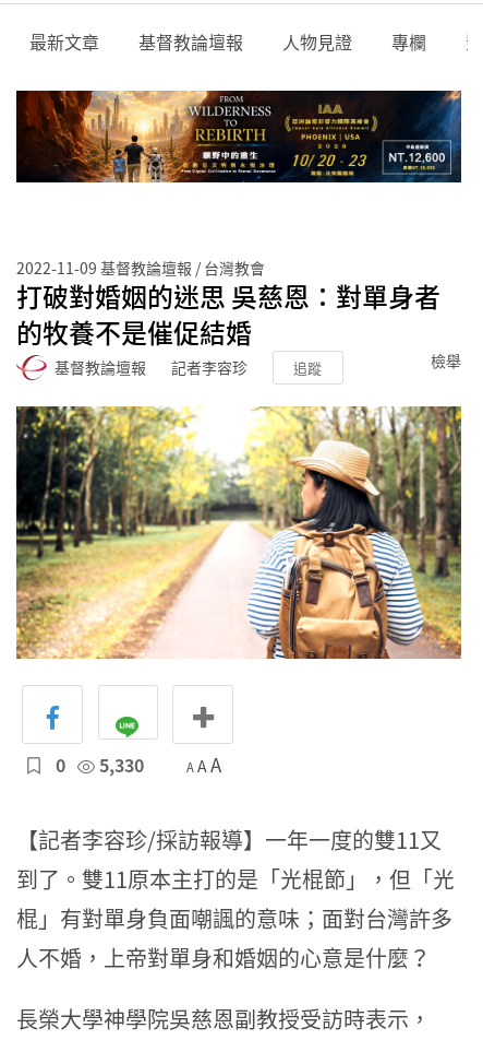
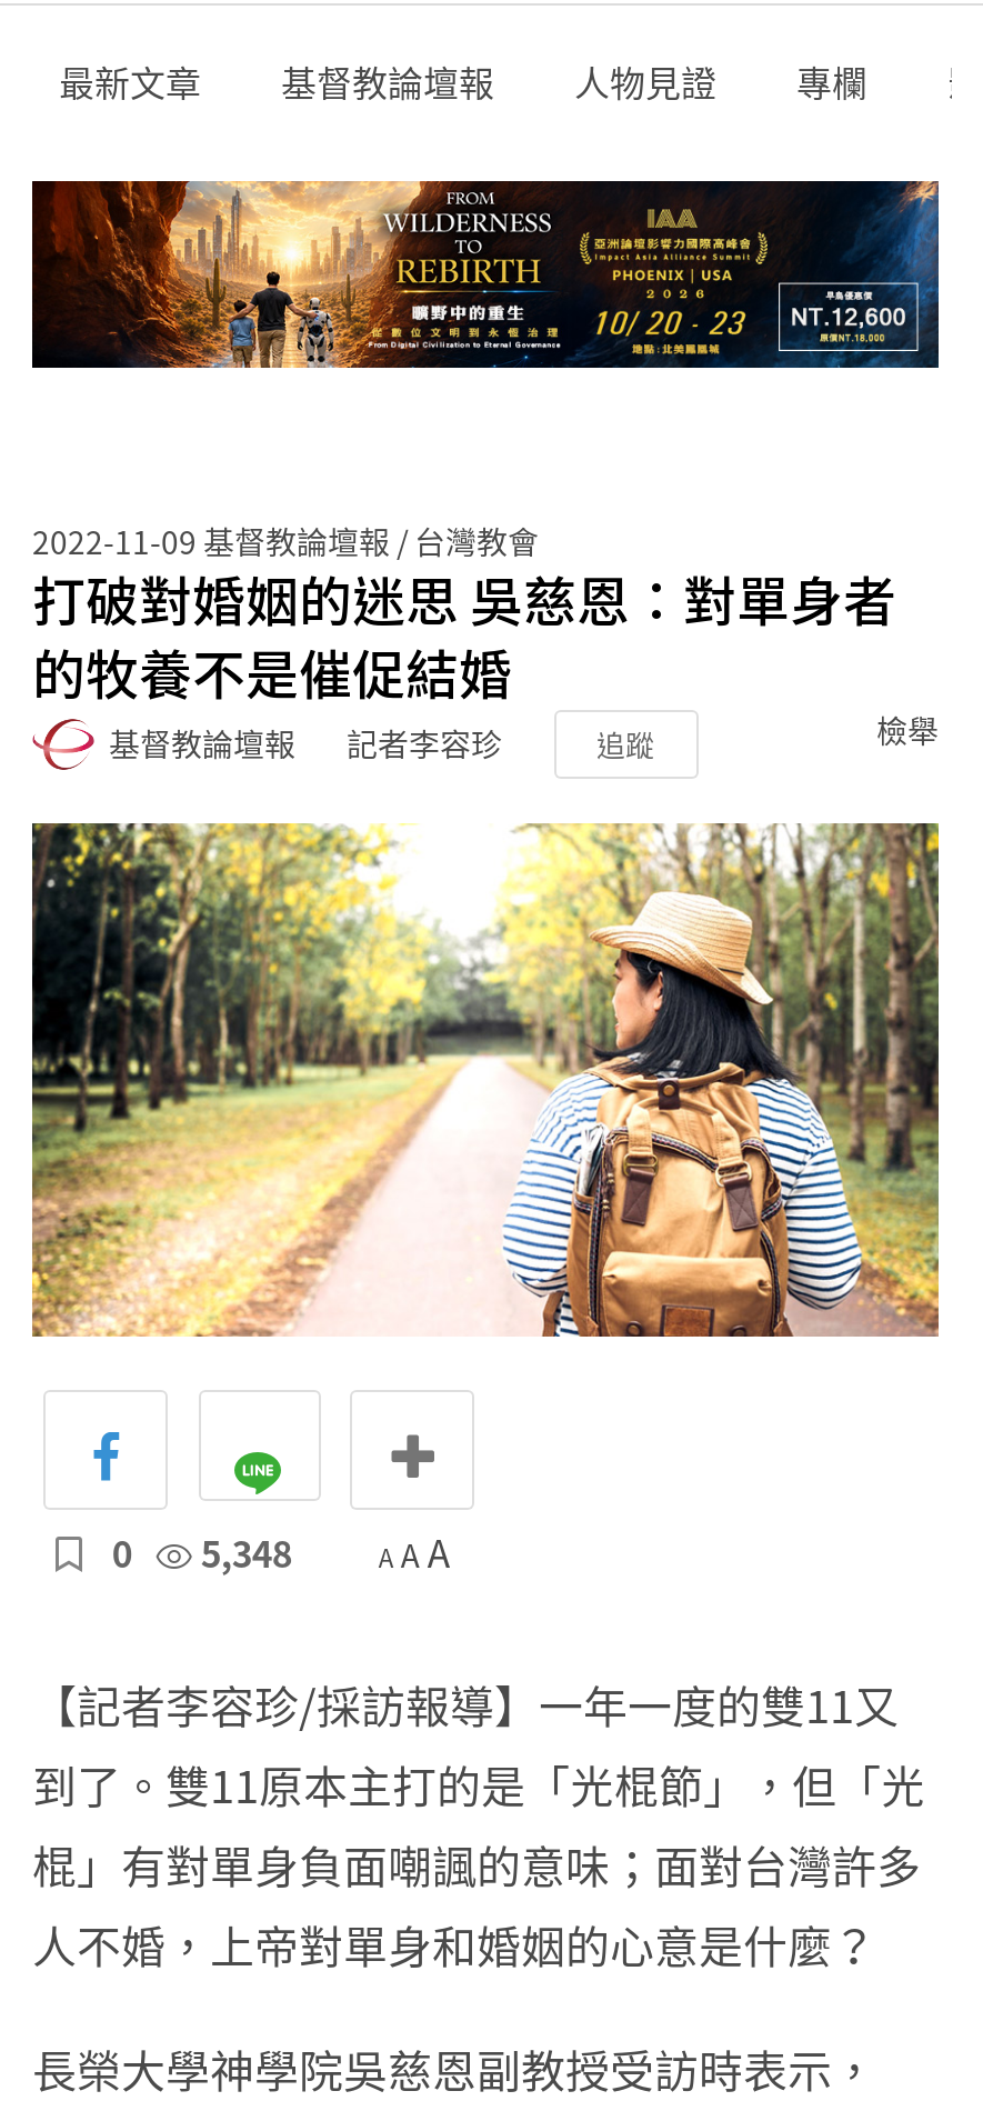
- 0 5,330 A A A
+ 0 5,348 A A A
